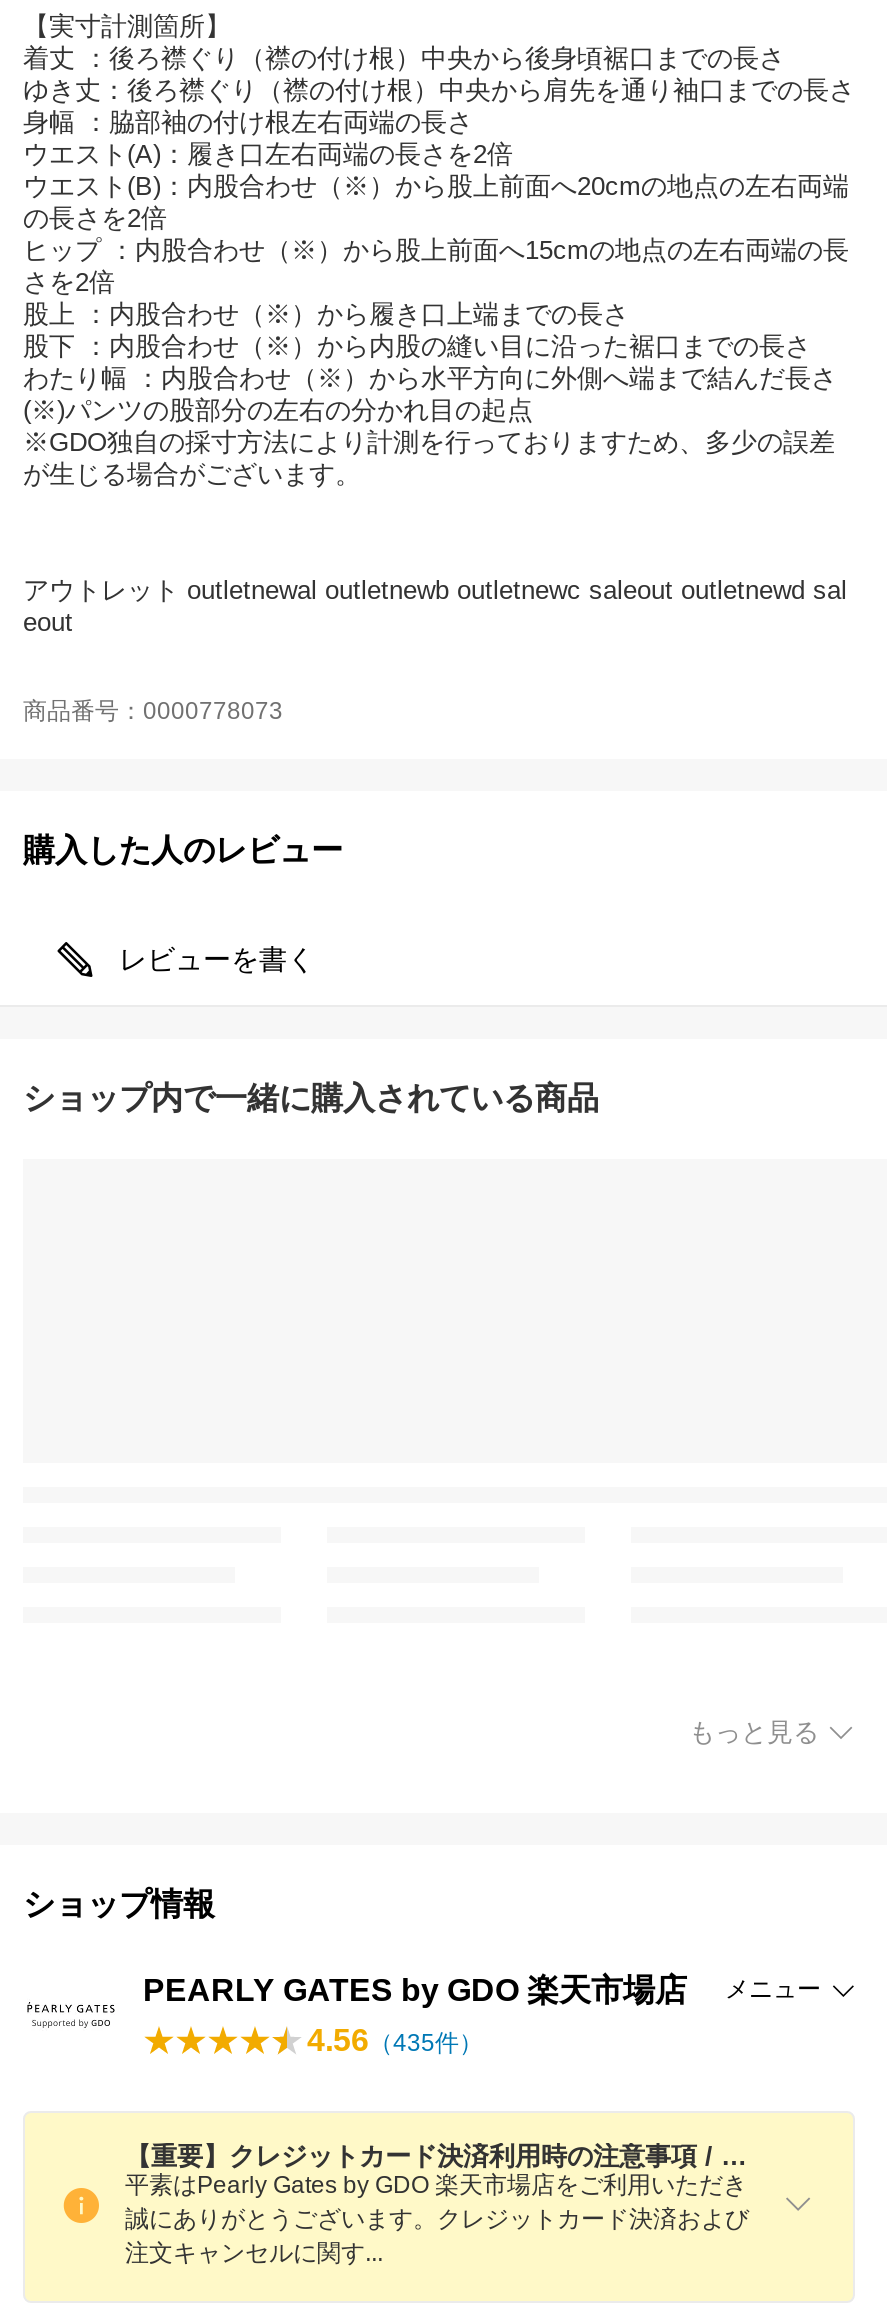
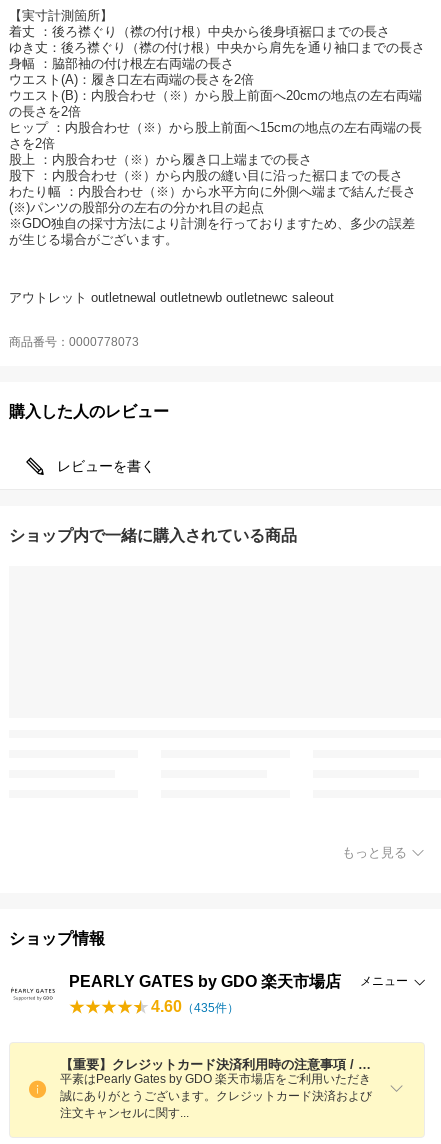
- アウトレット outletnewal outletnewb outletnewc saleout outletnewd sal
- eout
+ アウトレット outletnewal outletnewb outletnewc saleout

- 4.56（435件）
+ 4.60（435件）
